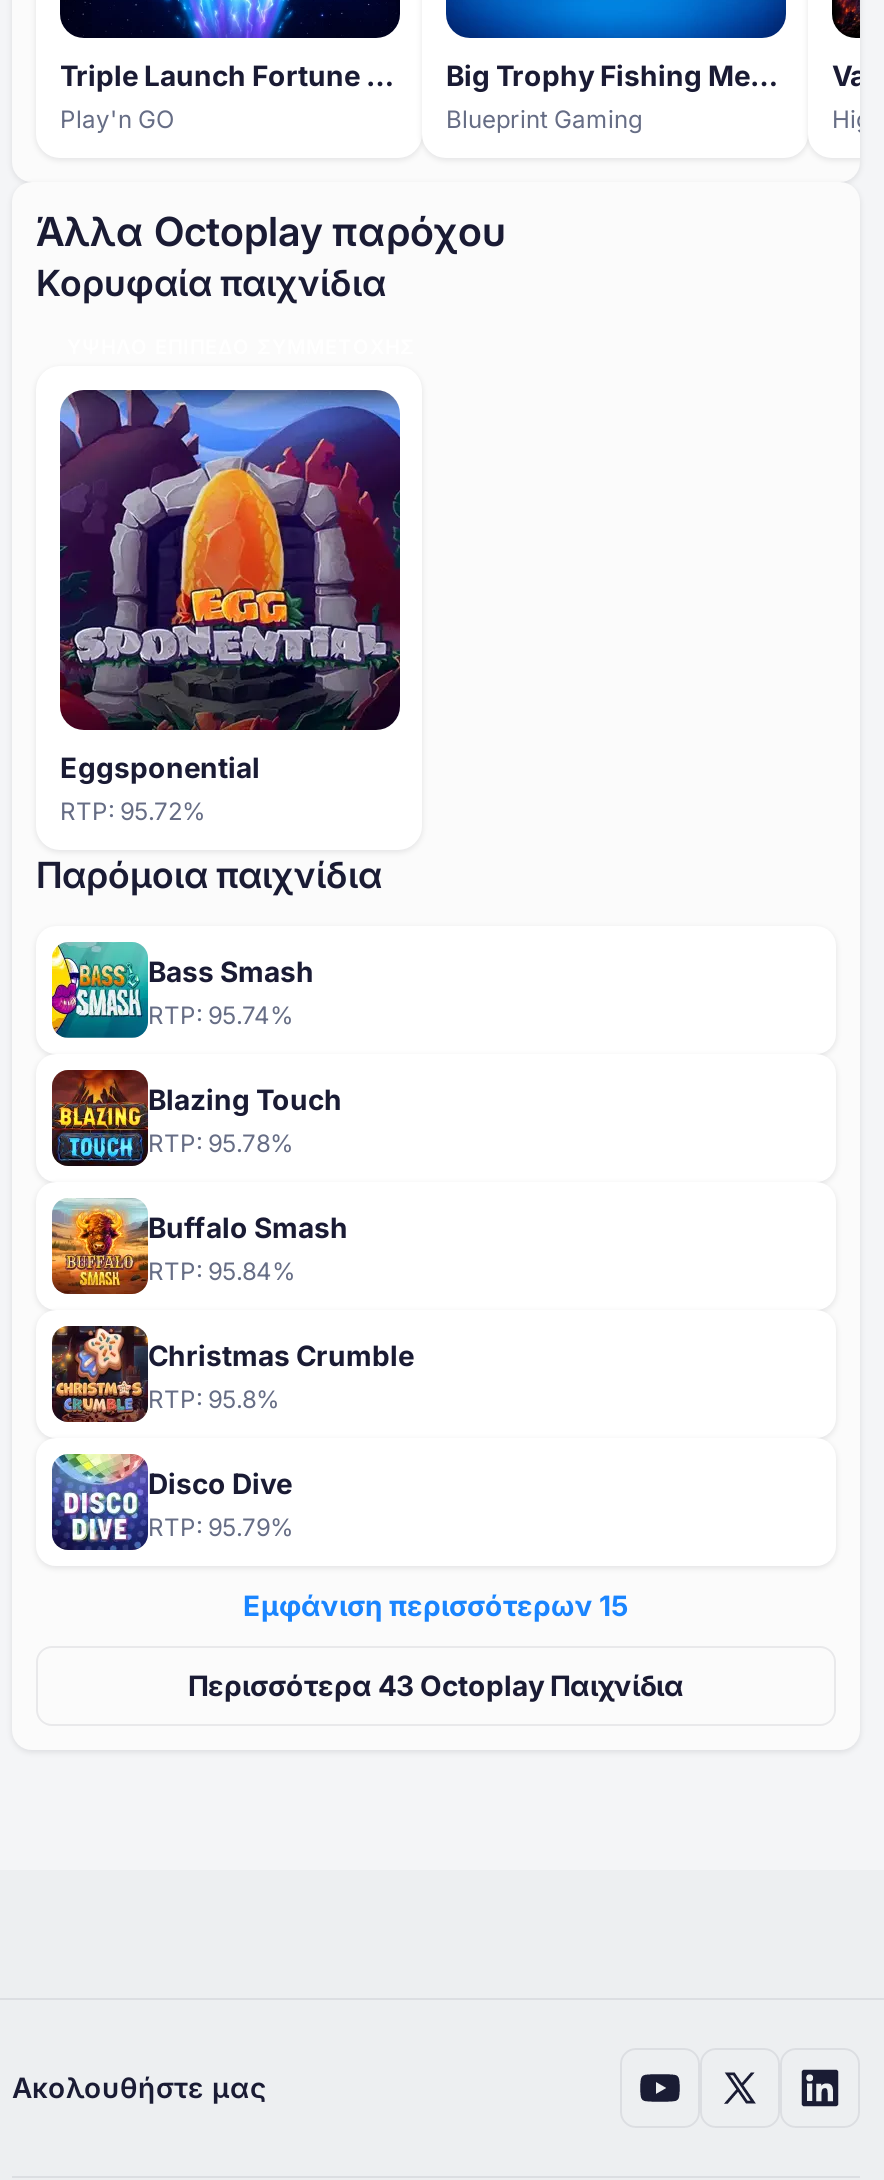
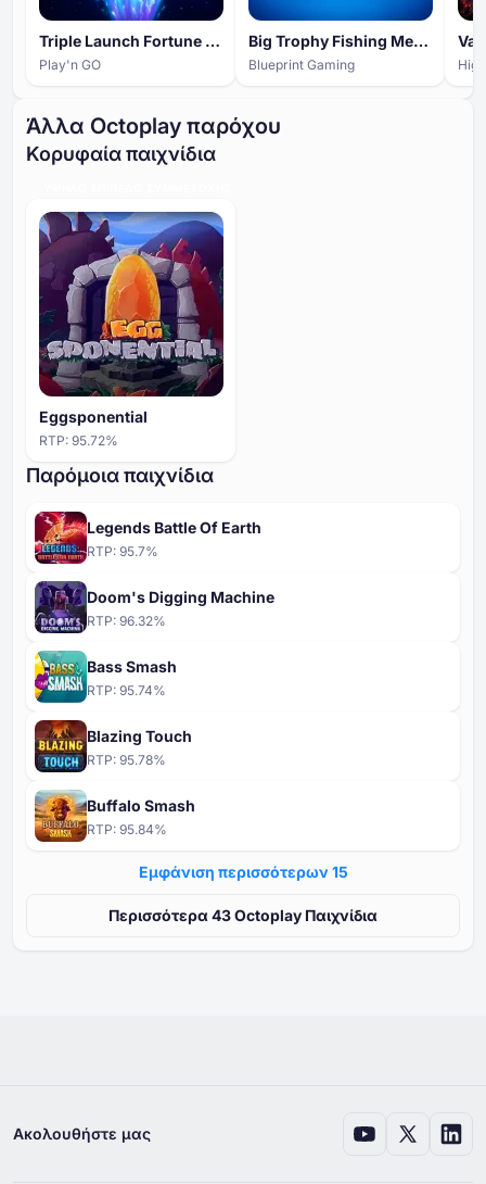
+ [image]
+ Legends Battle Of Earth
+ RTP: 95.7%
+ Doom's Digging Machine
+ RTP: 96.32%

+ [image]

moved down: [image] | Bass Smash | RTP: 95.74% | Blazing Touch | RTP: 95.78% | Buffalo Smash | RTP: 95.84%

- [image]
- Christmas Crumble
- RTP: 95.8%
- Disco Dive
- RTP: 95.79%

- [image]
